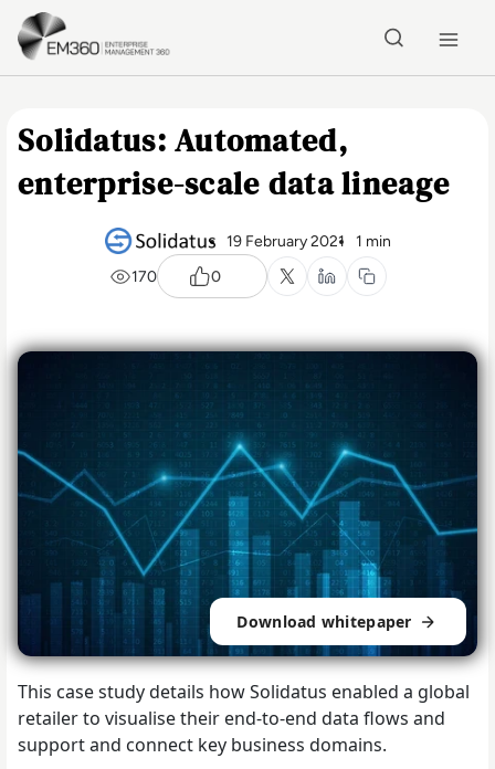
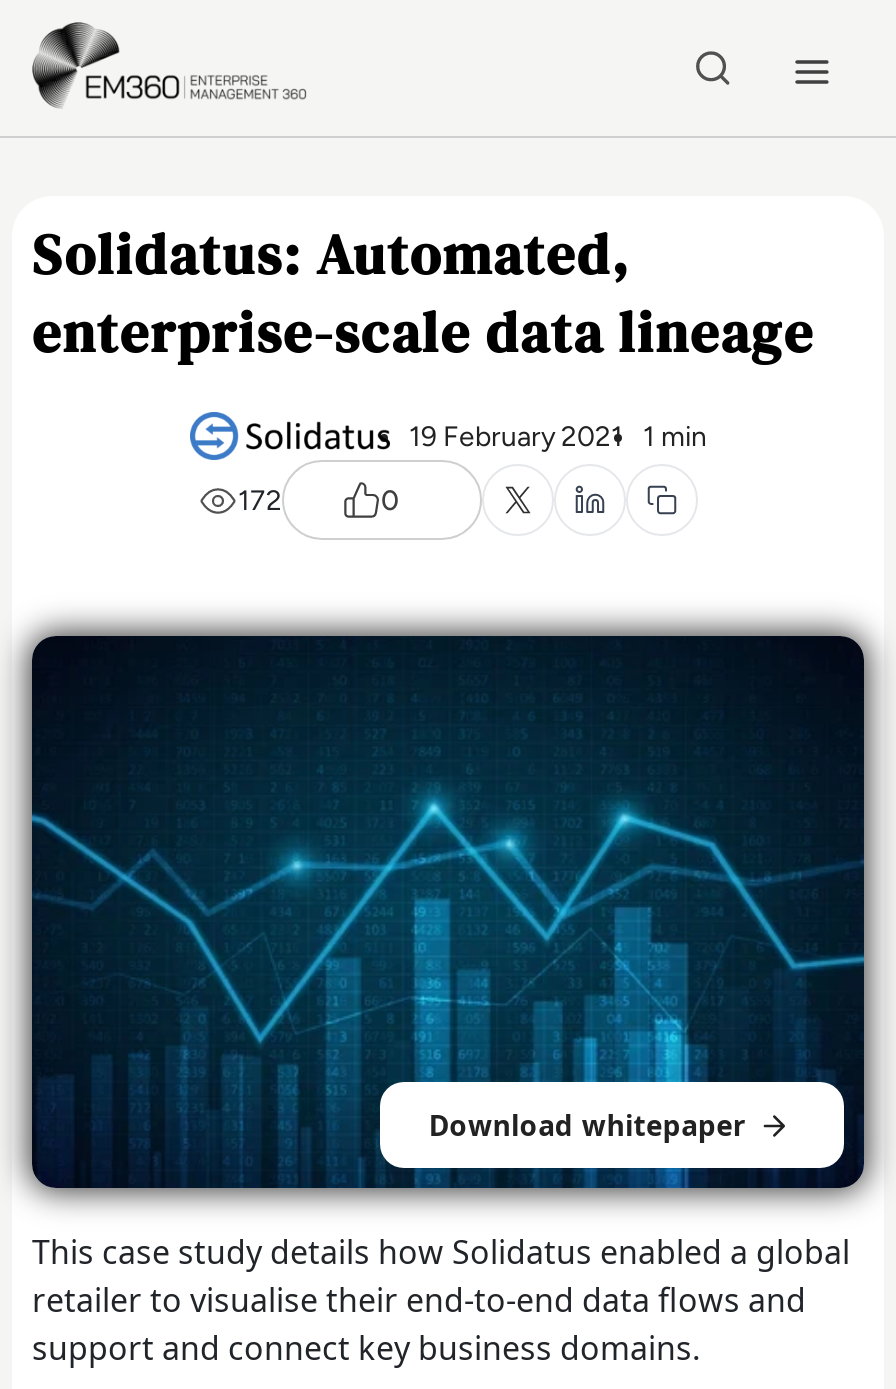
- 170
+ 172
